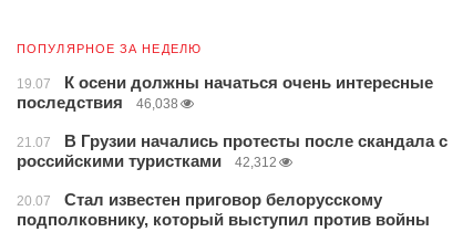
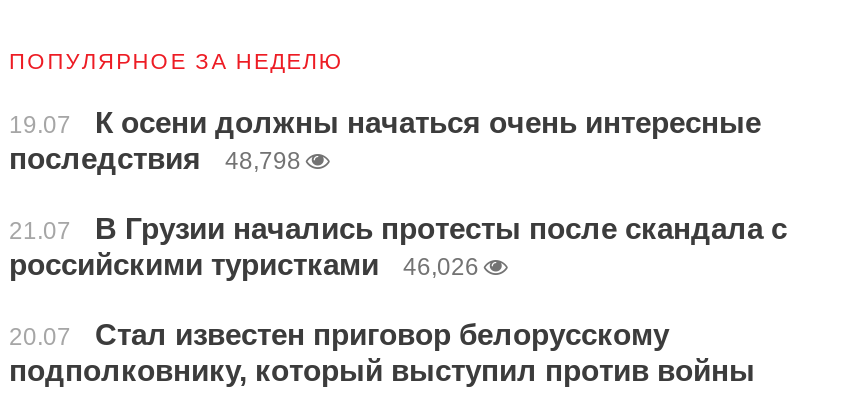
- последствия 46,038
+ последствия 48,798

- российскими туристками 42,312
+ российскими туристками 46,026
